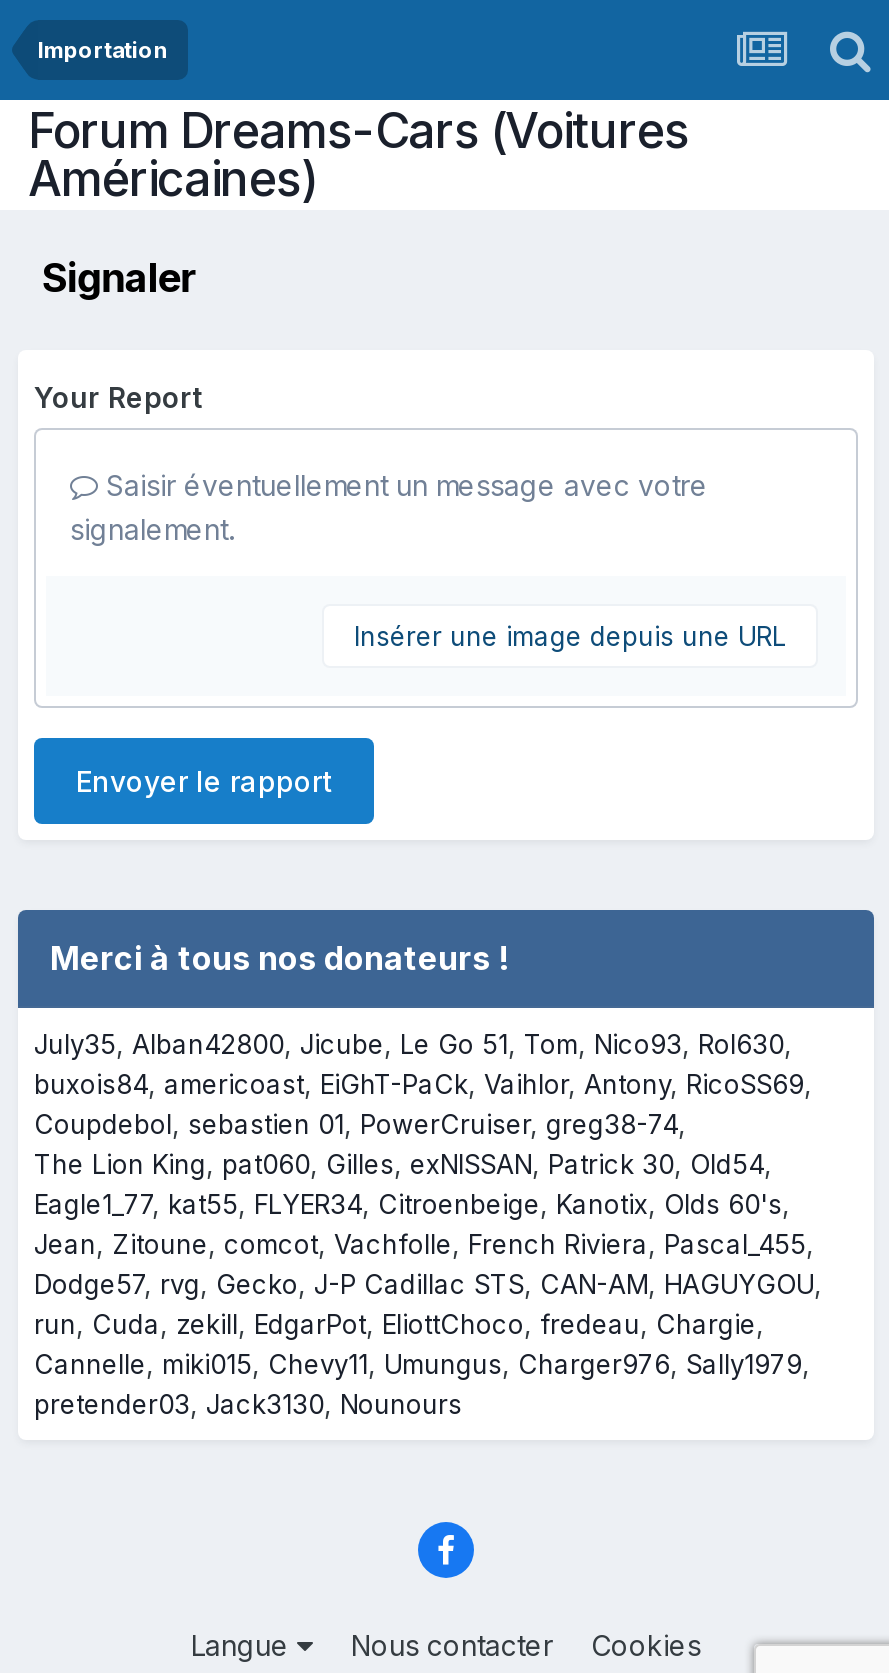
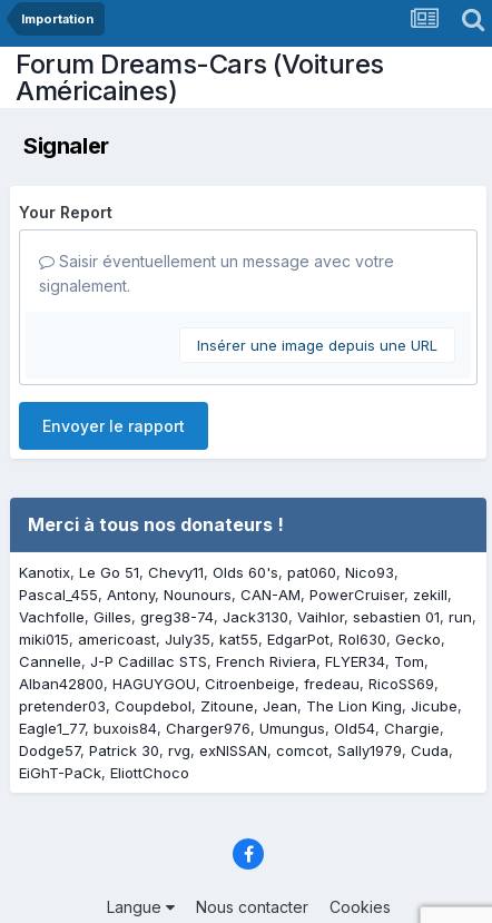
- July35 Alban42800 Jicube Le Go 51 Tom Nico93 Rol630
- buxois84 americoast EiGhT-PaCk Vaihlor Antony RicoSS69
- Coupdebol sebastien 01 PowerCruiser greg38-74
- The Lion King pat060 Gilles exNISSAN Patrick 30 Old54
- Eagle1_77 kat55 FLYER34 Citroenbeige Kanotix Olds 60's
- Jean Zitoune comcot Vachfolle French Riviera Pascal_455
- Dodge57 rvg Gecko J-P Cadillac STS CAN-AM HAGUYGOU
- run Cuda zekill EdgarPot EliottChoco fredeau Chargie
- Cannelle miki015 Chevy11 Umungus Charger976 Sally1979
- pretender03 Jack3130 Nounours
+ Kanotix Le Go 51 Chevy11 Olds 60's pat060 Nico93
+ Pascal_455 Antony Nounours CAN-AM PowerCruiser zekill
+ Vachfolle Gilles greg38-74 Jack3130 Vaihlor sebastien 01 run
+ miki015 americoast July35 kat55 EdgarPot Rol630 Gecko
+ Cannelle J-P Cadillac STS French Riviera FLYER34 Tom
+ Alban42800 HAGUYGOU Citroenbeige fredeau RicoSS69
+ pretender03 Coupdebol Zitoune Jean The Lion King Jicube
+ Eagle1_77 buxois84 Charger976 Umungus Old54 Chargie
+ Dodge57 Patrick 30 rvg exNISSAN comcot Sally1979 Cuda
+ EiGhT-PaCk EliottChoco
